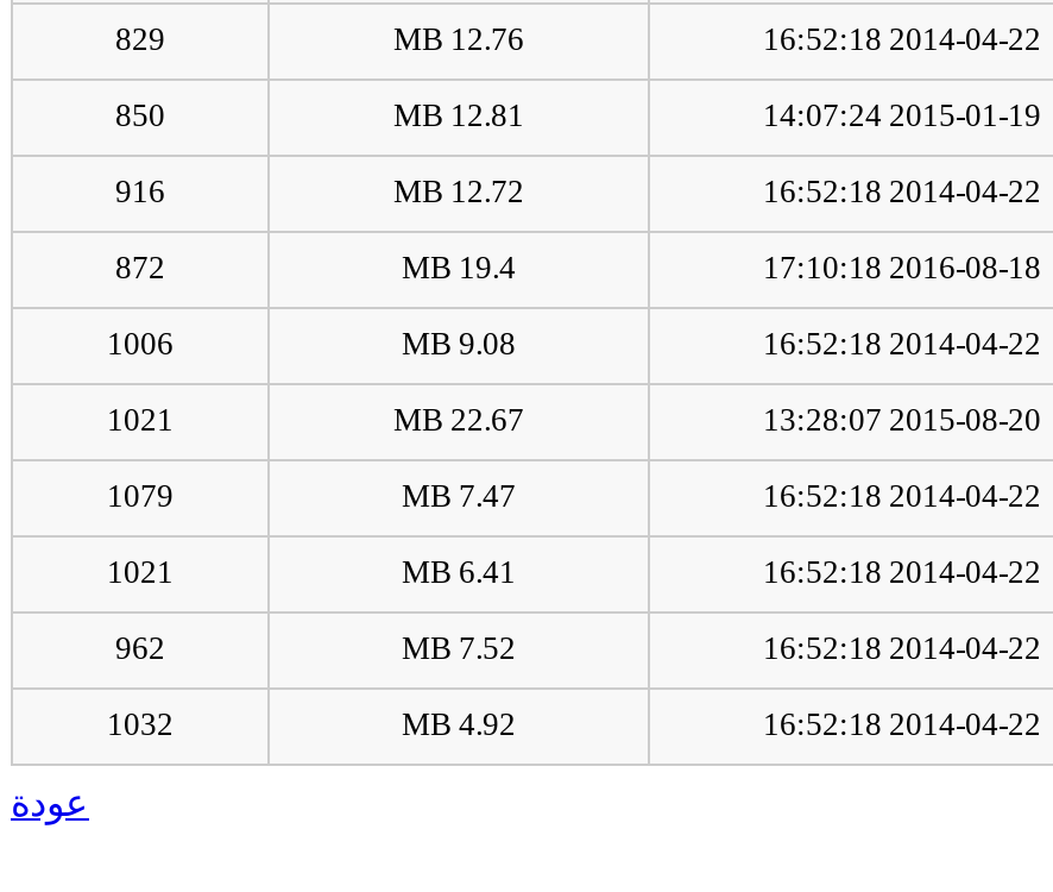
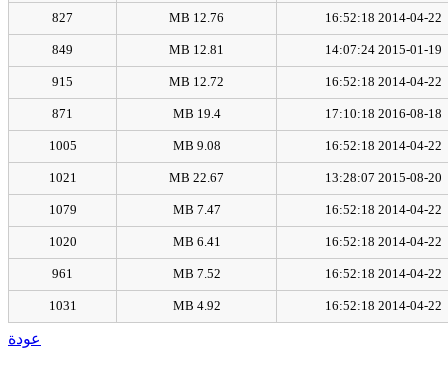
- 829
+ 827

- 850
+ 849

- 916
+ 915

- 872
+ 871

- 1006
+ 1005

- 1021
+ 1020

- 962
+ 961

- 1032
+ 1031
